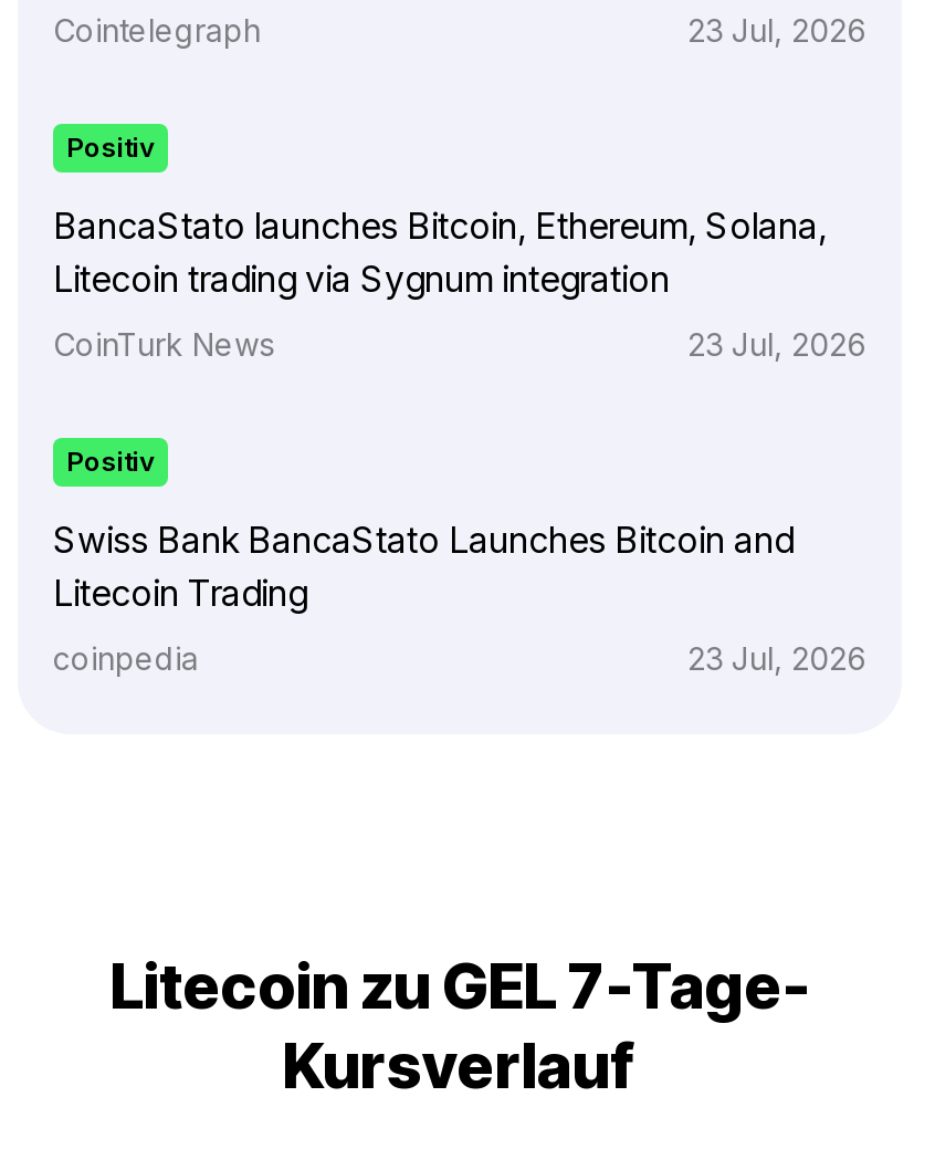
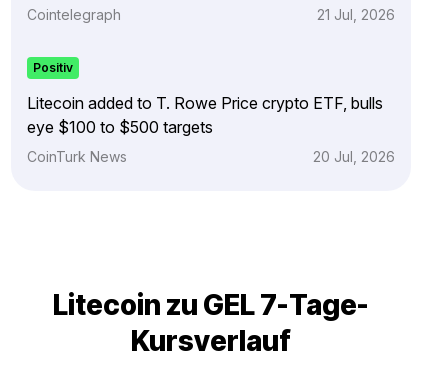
- 23 Jul, 2026
+ 21 Jul, 2026

- BancaStato launches Bitcoin, Ethereum, Solana,
- Litecoin trading via Sygnum integration
+ Litecoin added to T. Rowe Price crypto ETF, bulls
+ eye $100 to $500 targets

- 23 Jul, 2026
- Positiv
- Swiss Bank BancaStato Launches Bitcoin and
- Litecoin Trading
- coinpedia
- 23 Jul, 2026
+ 20 Jul, 2026
